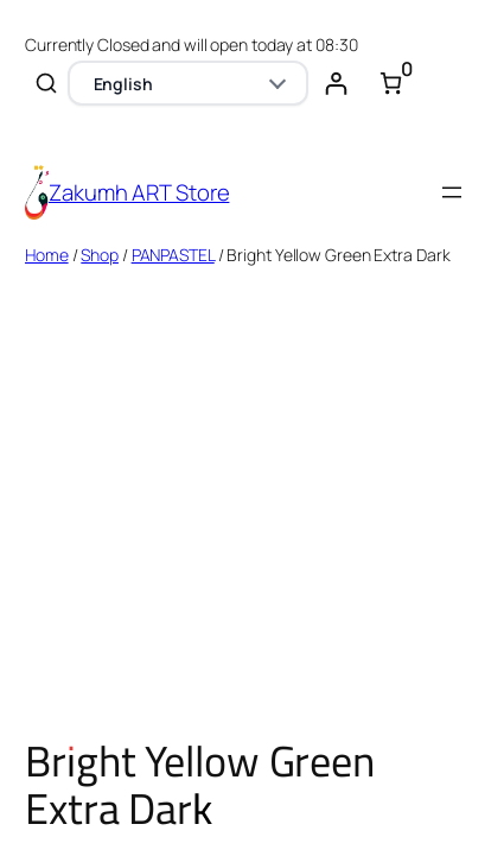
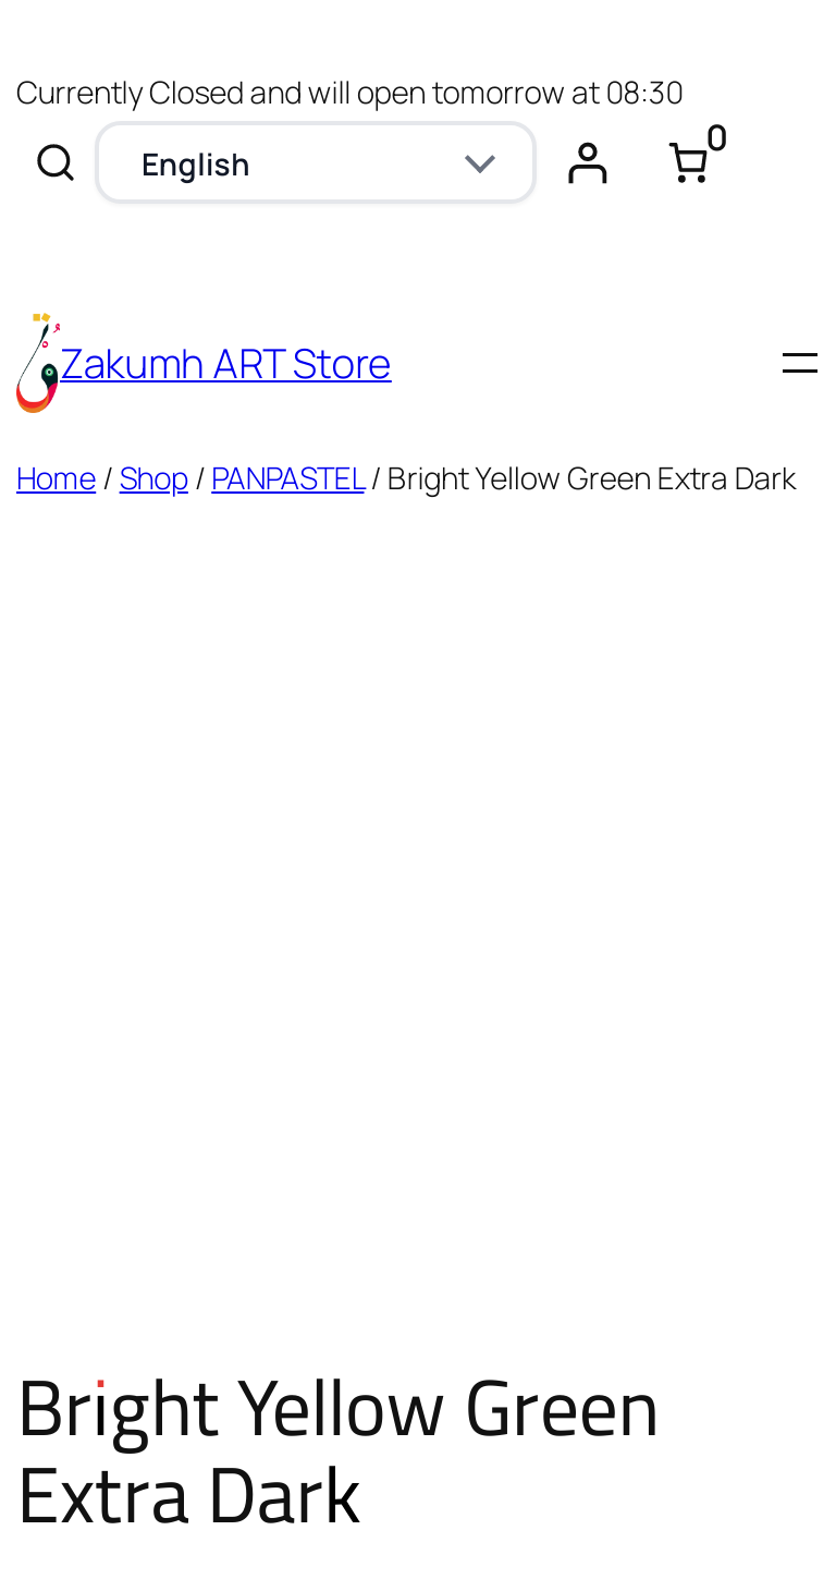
- Currently Closed and will open today at 08:30
+ Currently Closed and will open tomorrow at 08:30
